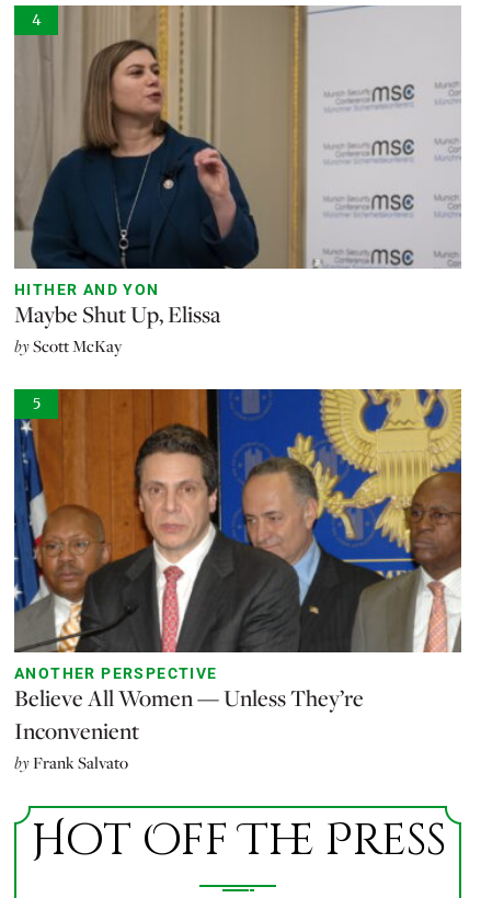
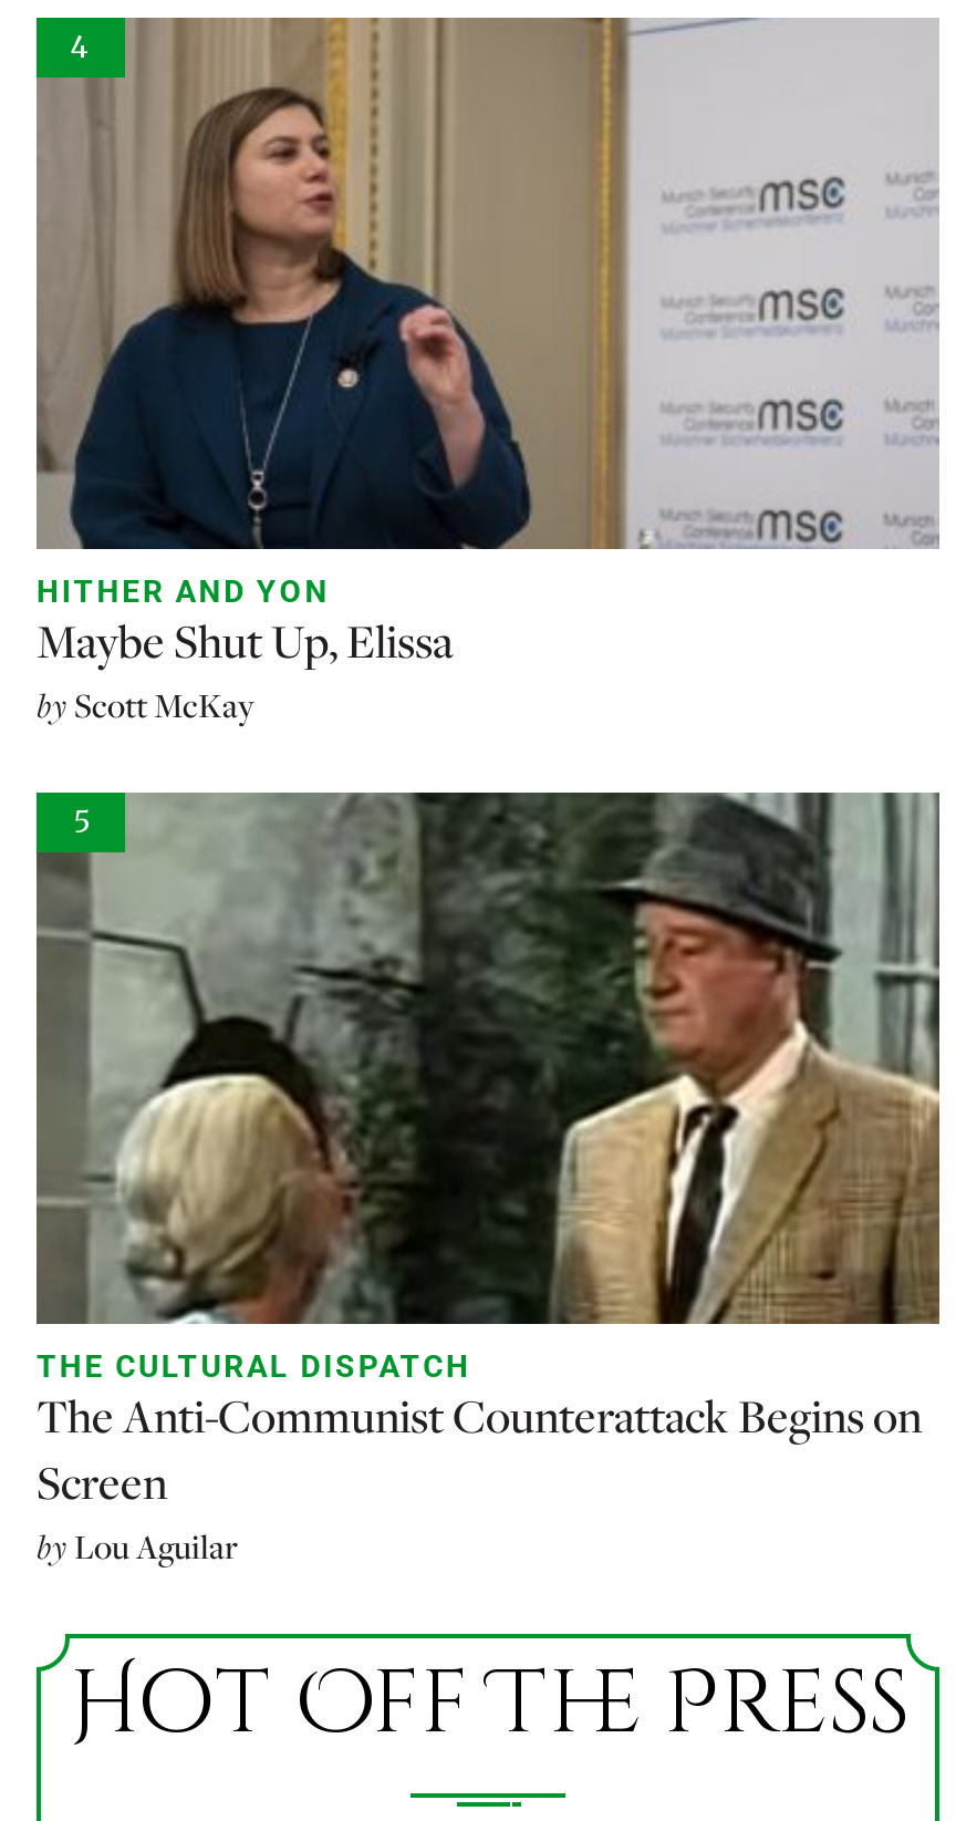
- [image]
- ANOTHER PERSPECTIVE
- Believe All Women — Unless They’re
- Inconvenient
- by Frank Salvato
+ [image]
+ THE CULTURAL DISPATCH
+ The Anti-Communist Counterattack Begins on
+ Screen
+ by Lou Aguilar
